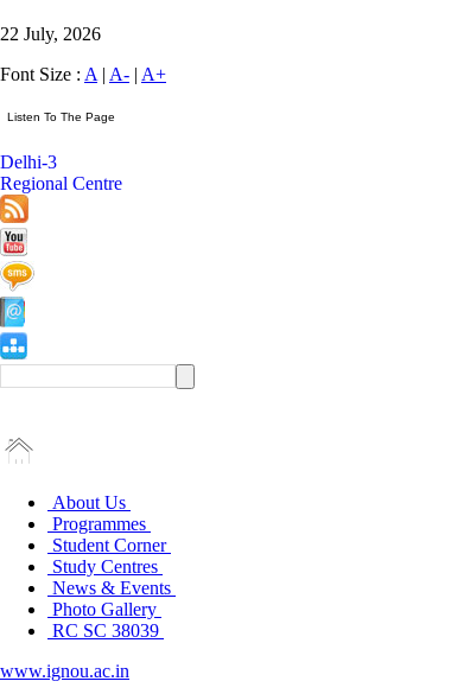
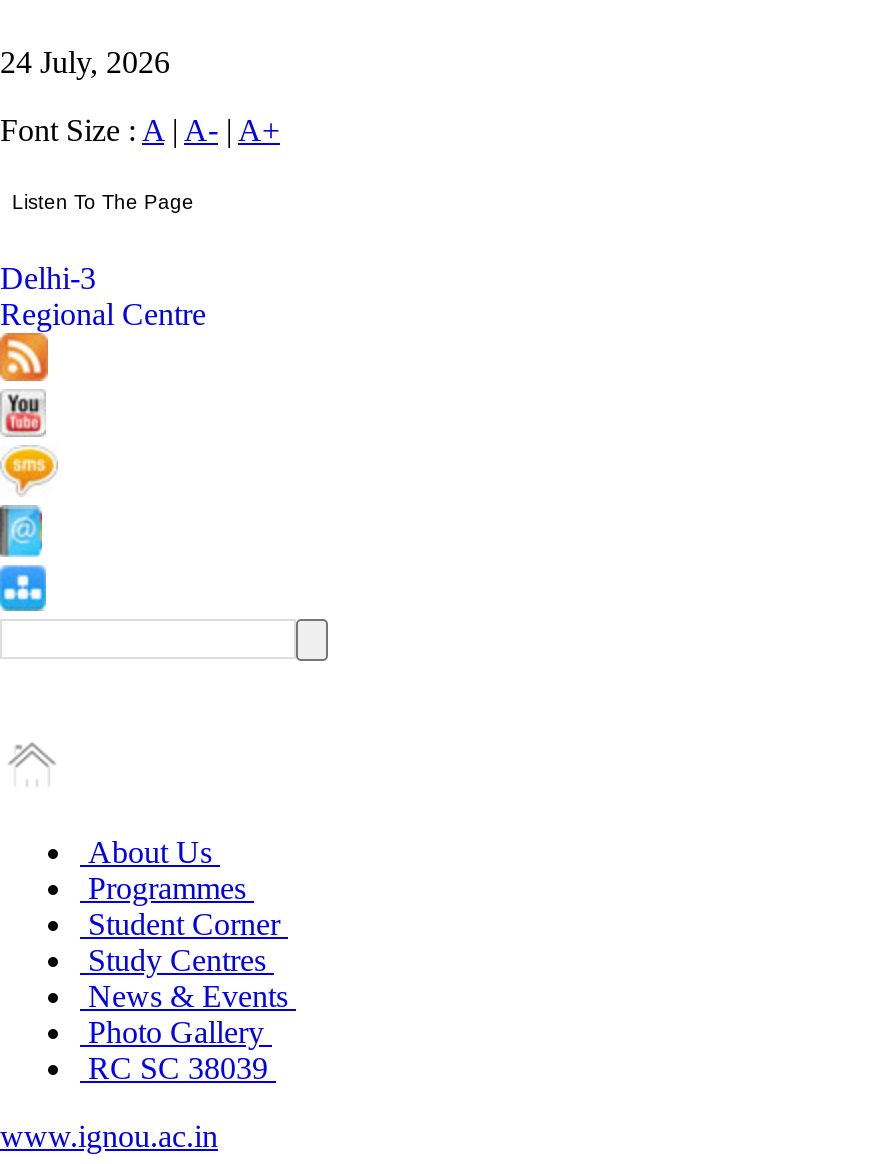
- 22 July, 2026
+ 24 July, 2026
